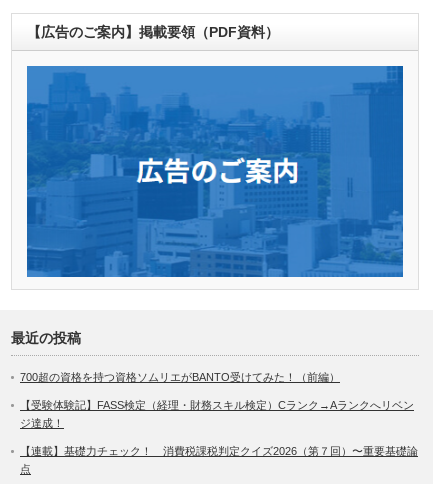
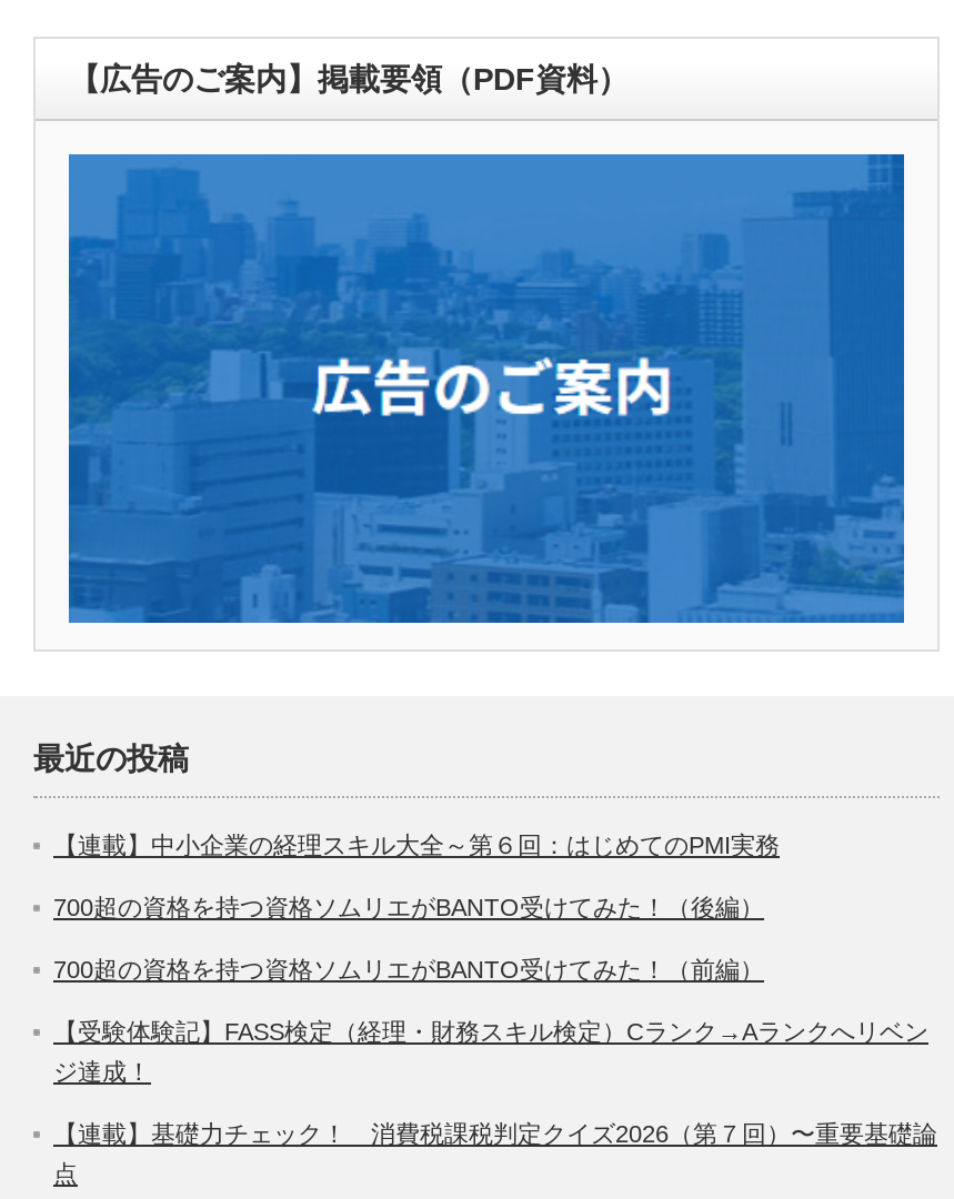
+ 【連載】中小企業の経理スキル大全～第６回：はじめてのPMI実務
+ 700超の資格を持つ資格ソムリエがBANTO受けてみた！（後編）
